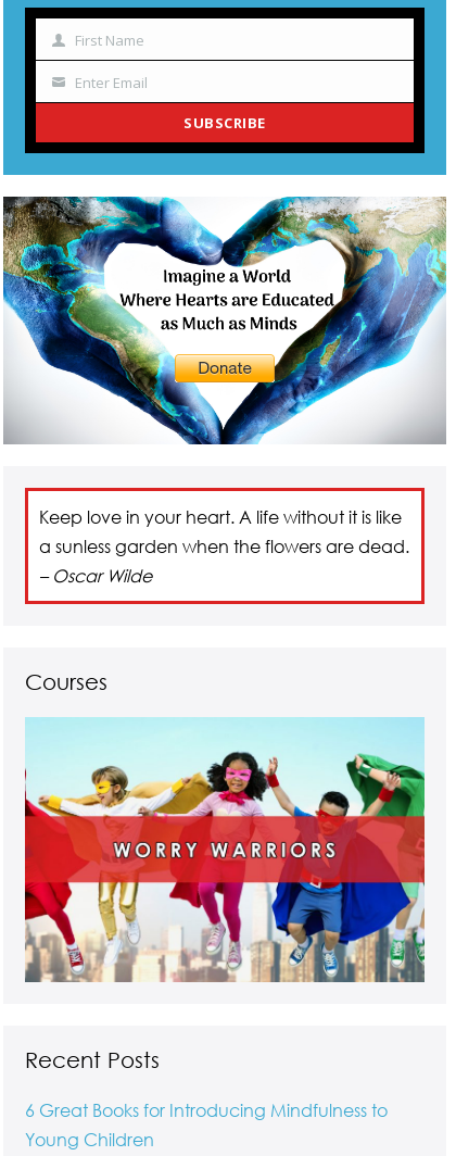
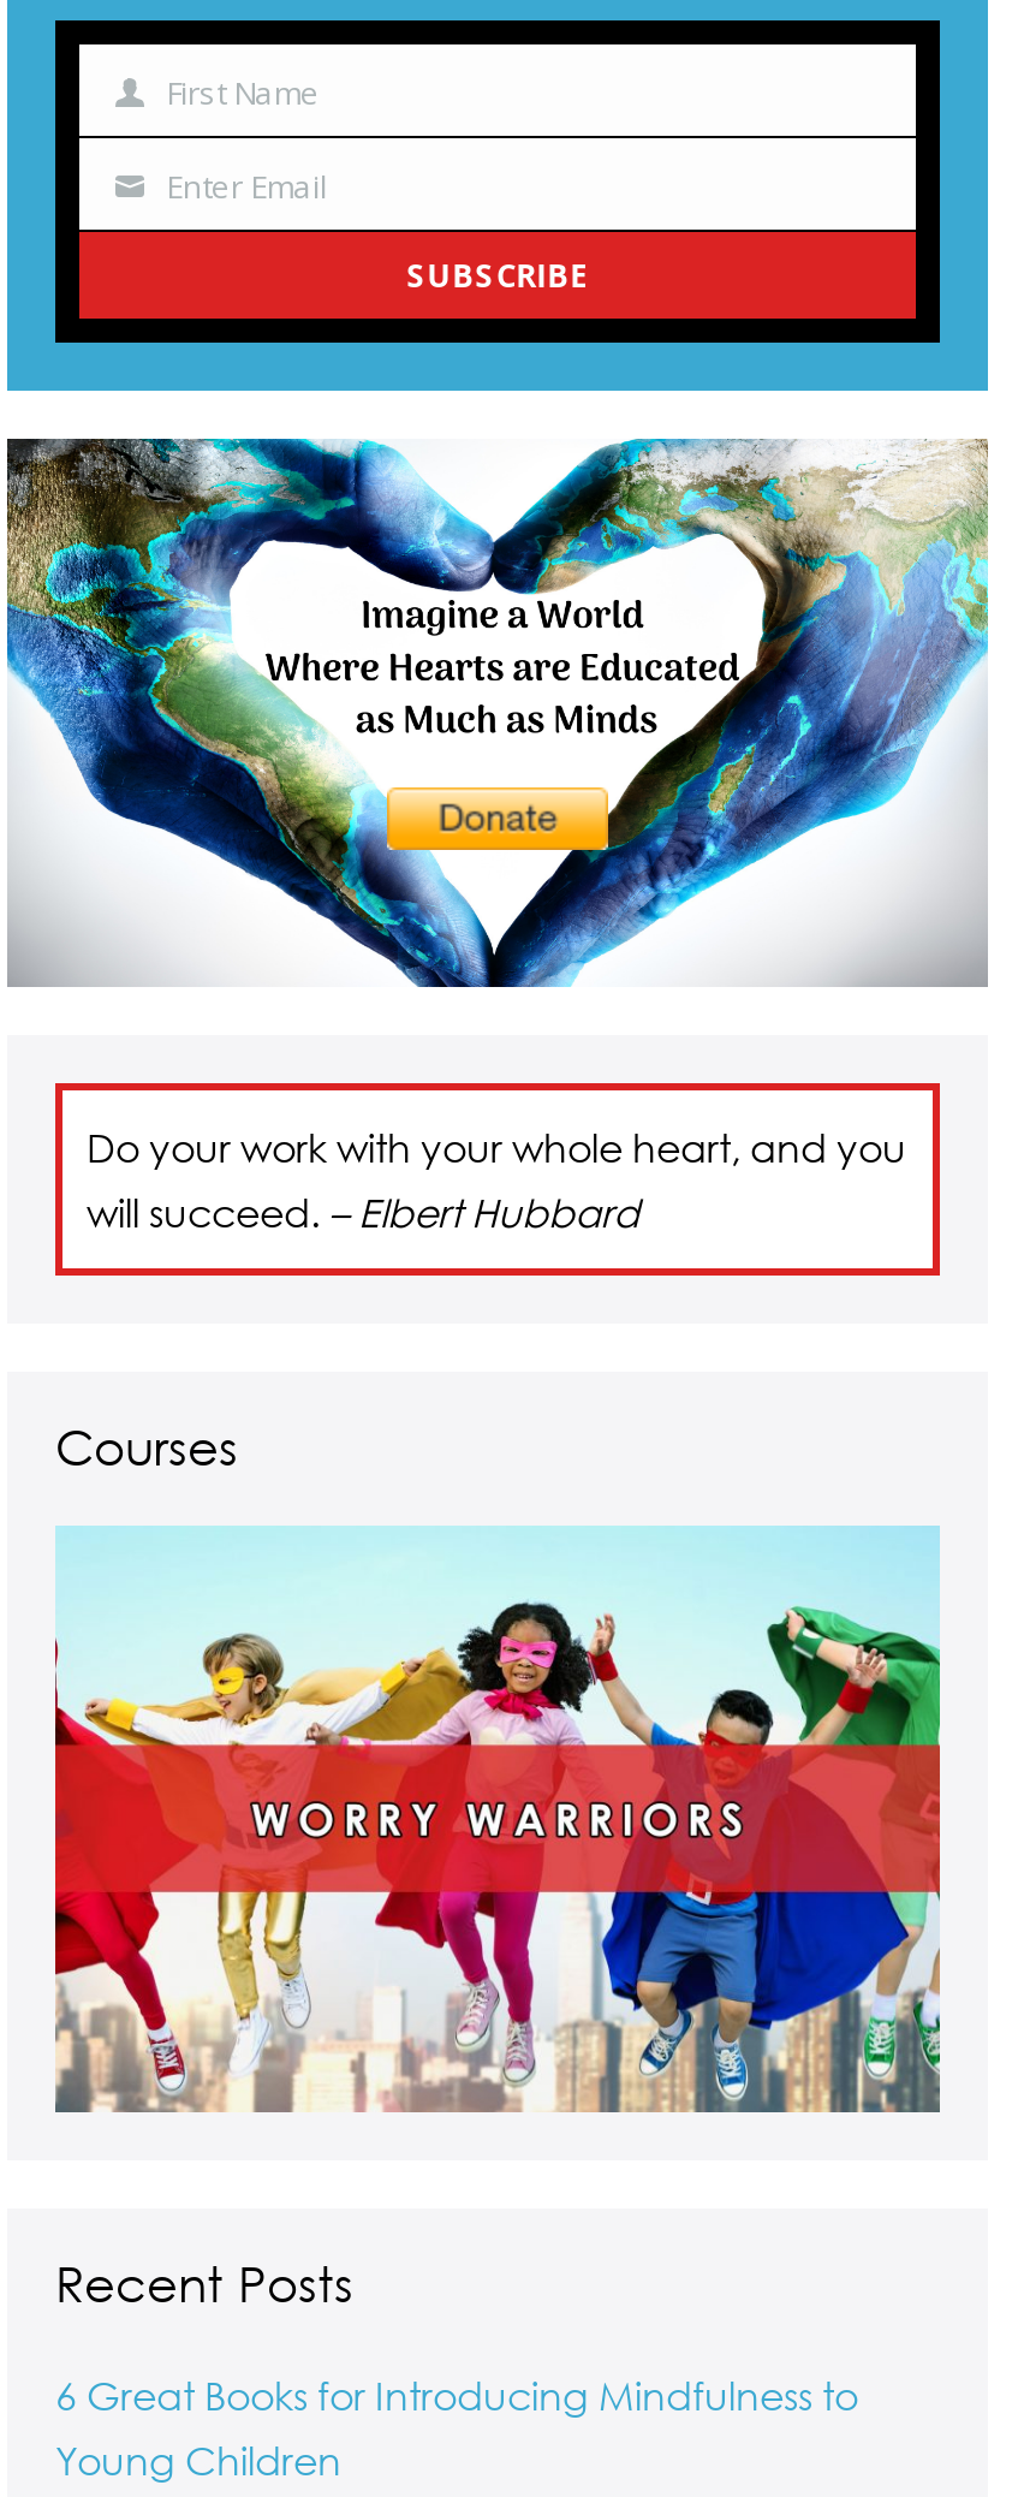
- Keep love in your heart. A life without it is like
- a sunless garden when the flowers are dead.
- – Oscar Wilde
+ Do your work with your whole heart, and you
+ will succeed. – Elbert Hubbard
